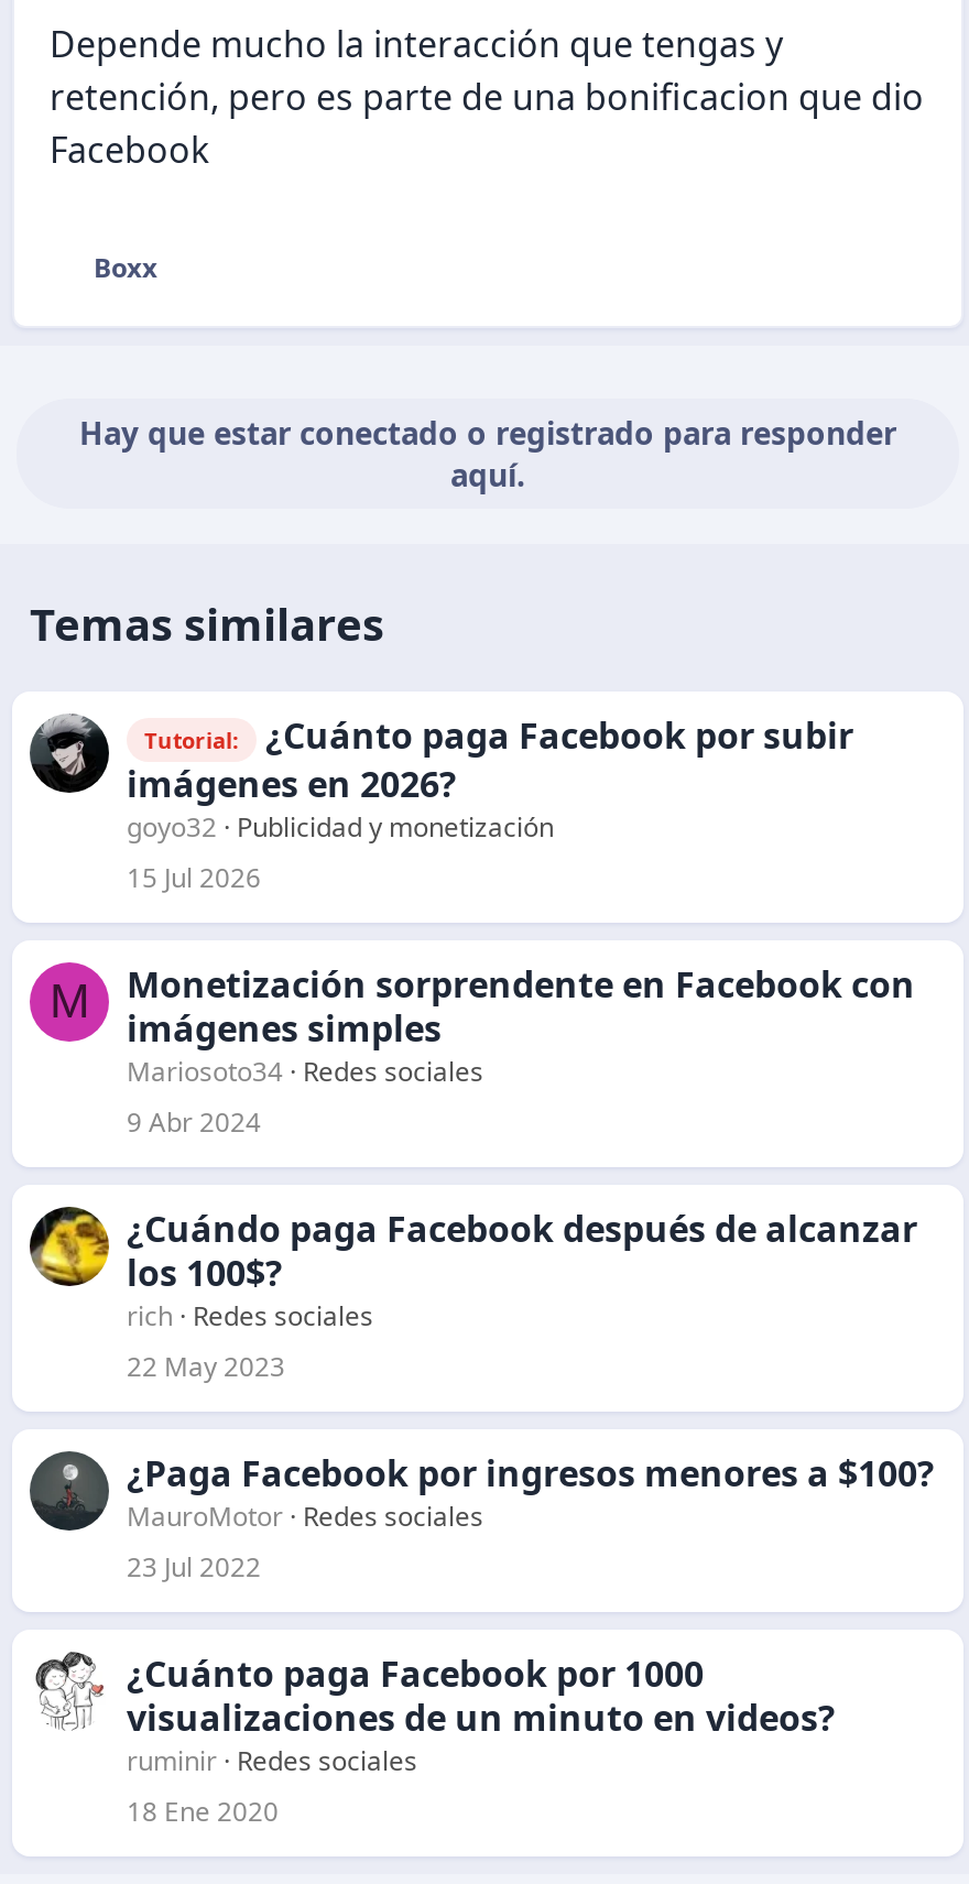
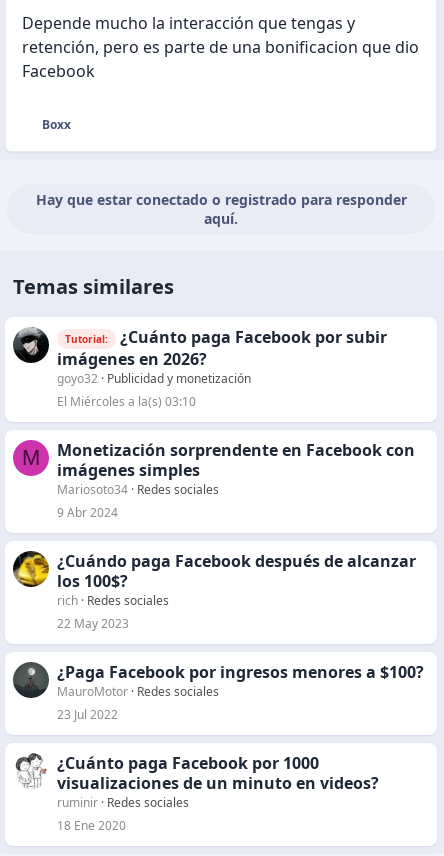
- 15 Jul 2026
+ El Miércoles a la(s) 03:10
